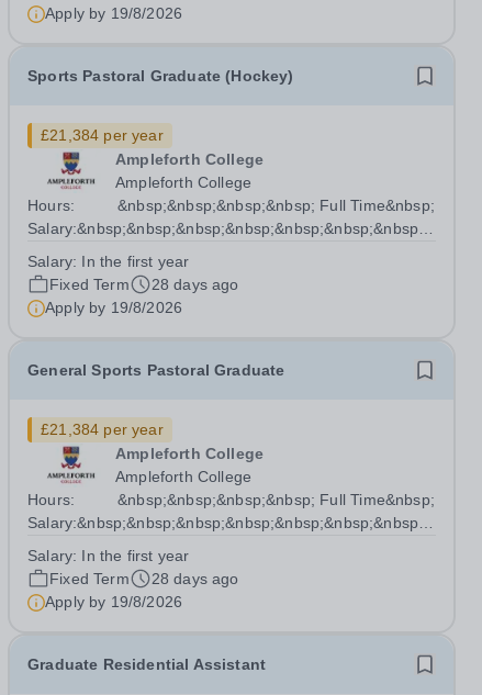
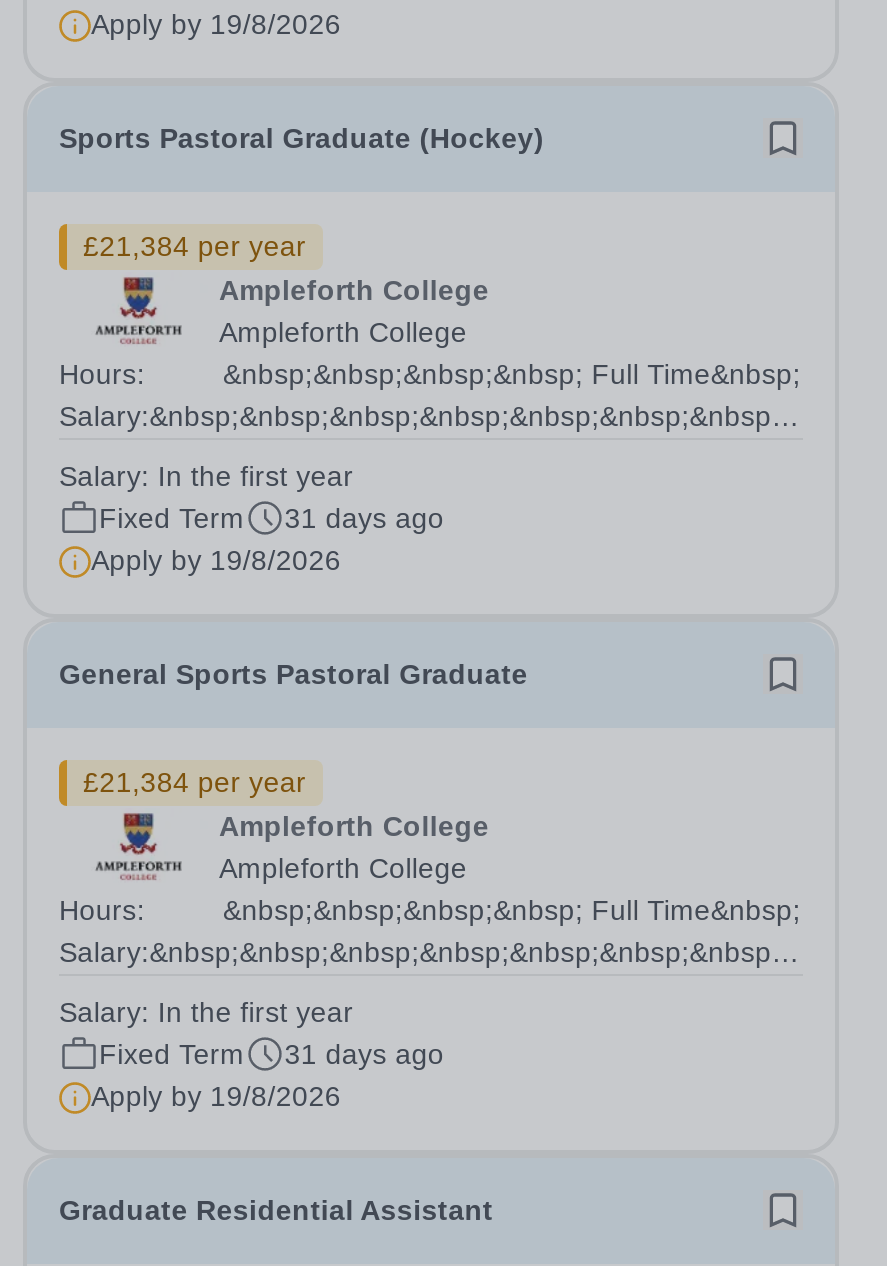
- Fixed Term 28 days ago
+ Fixed Term 31 days ago

- Fixed Term 28 days ago
+ Fixed Term 31 days ago
